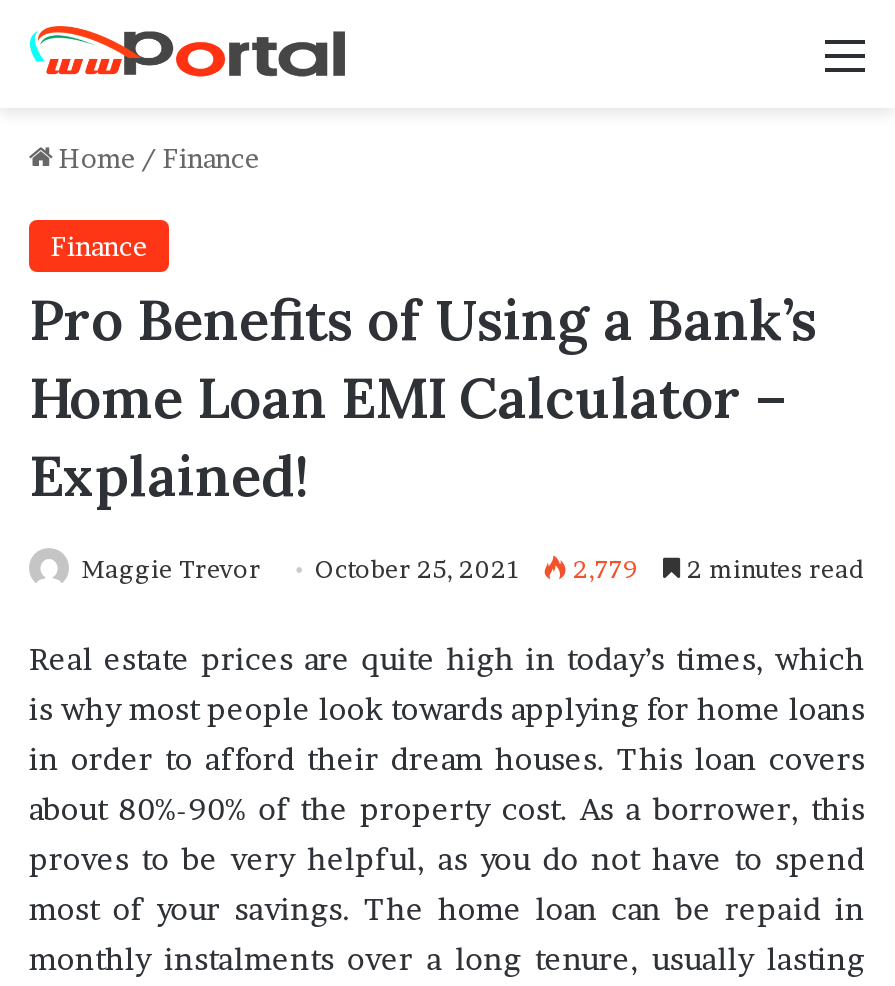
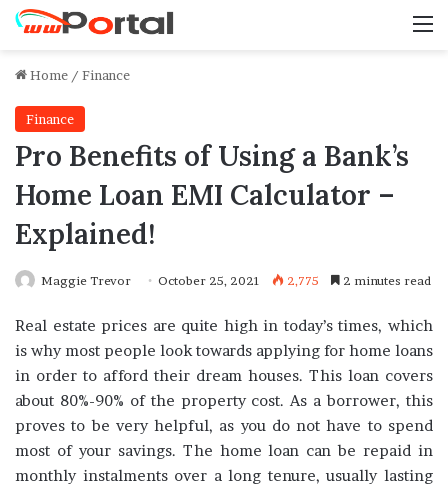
- Maggie Trevor October 25, 2021 2,779 2 minutes read
+ Maggie Trevor October 25, 2021 2,775 2 minutes read
